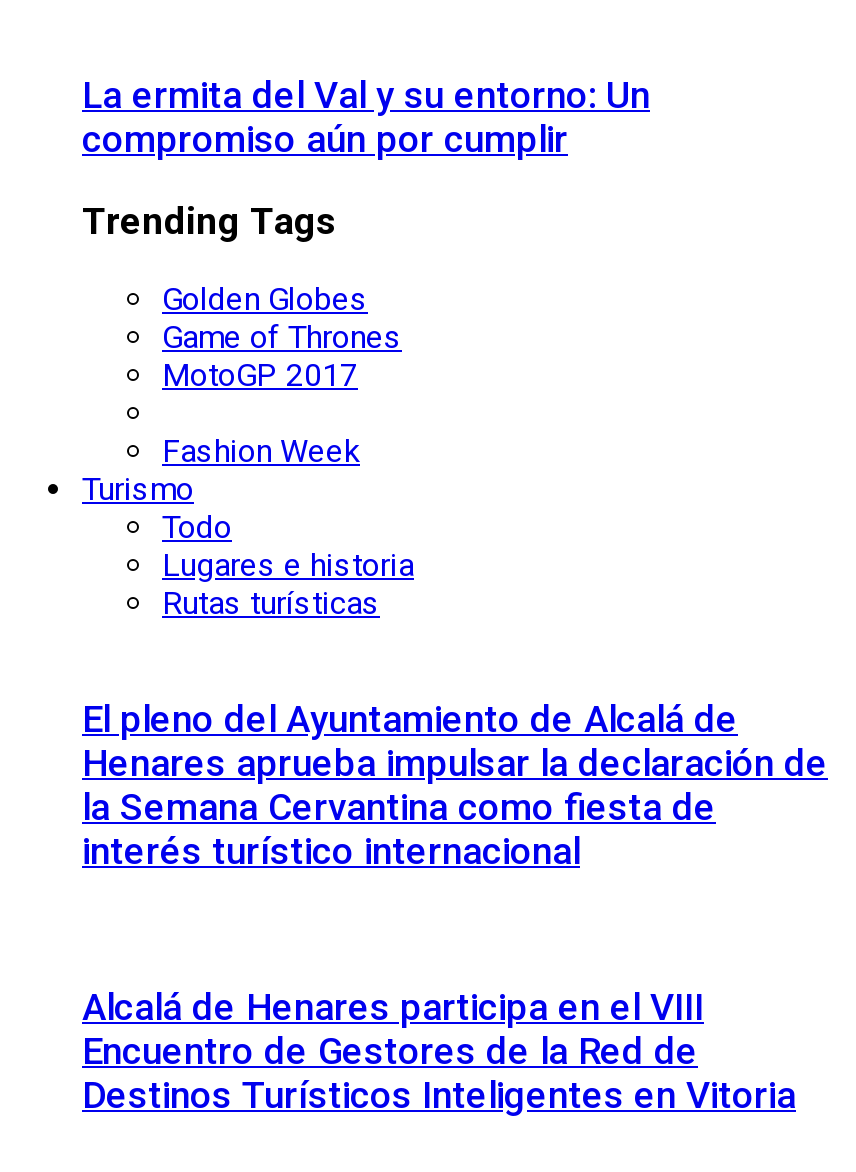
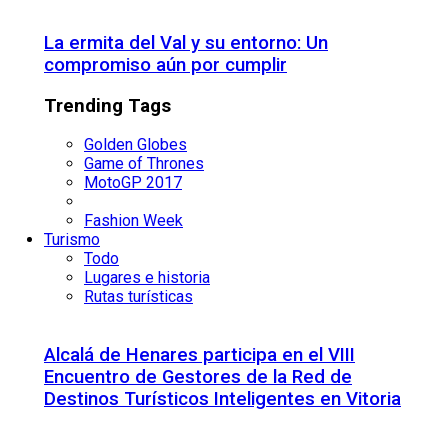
- El pleno del Ayuntamiento de Alcalá de
- Henares aprueba impulsar la declaración de
- la Semana Cervantina como fiesta de
- interés turístico internacional
